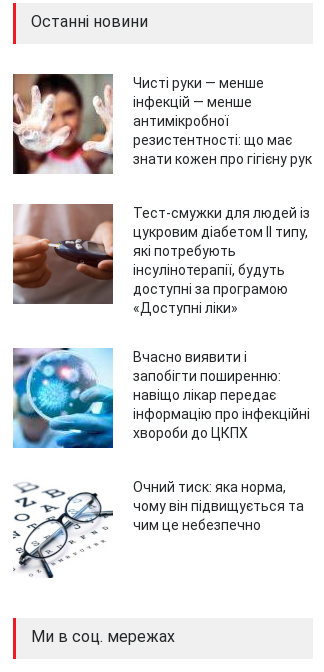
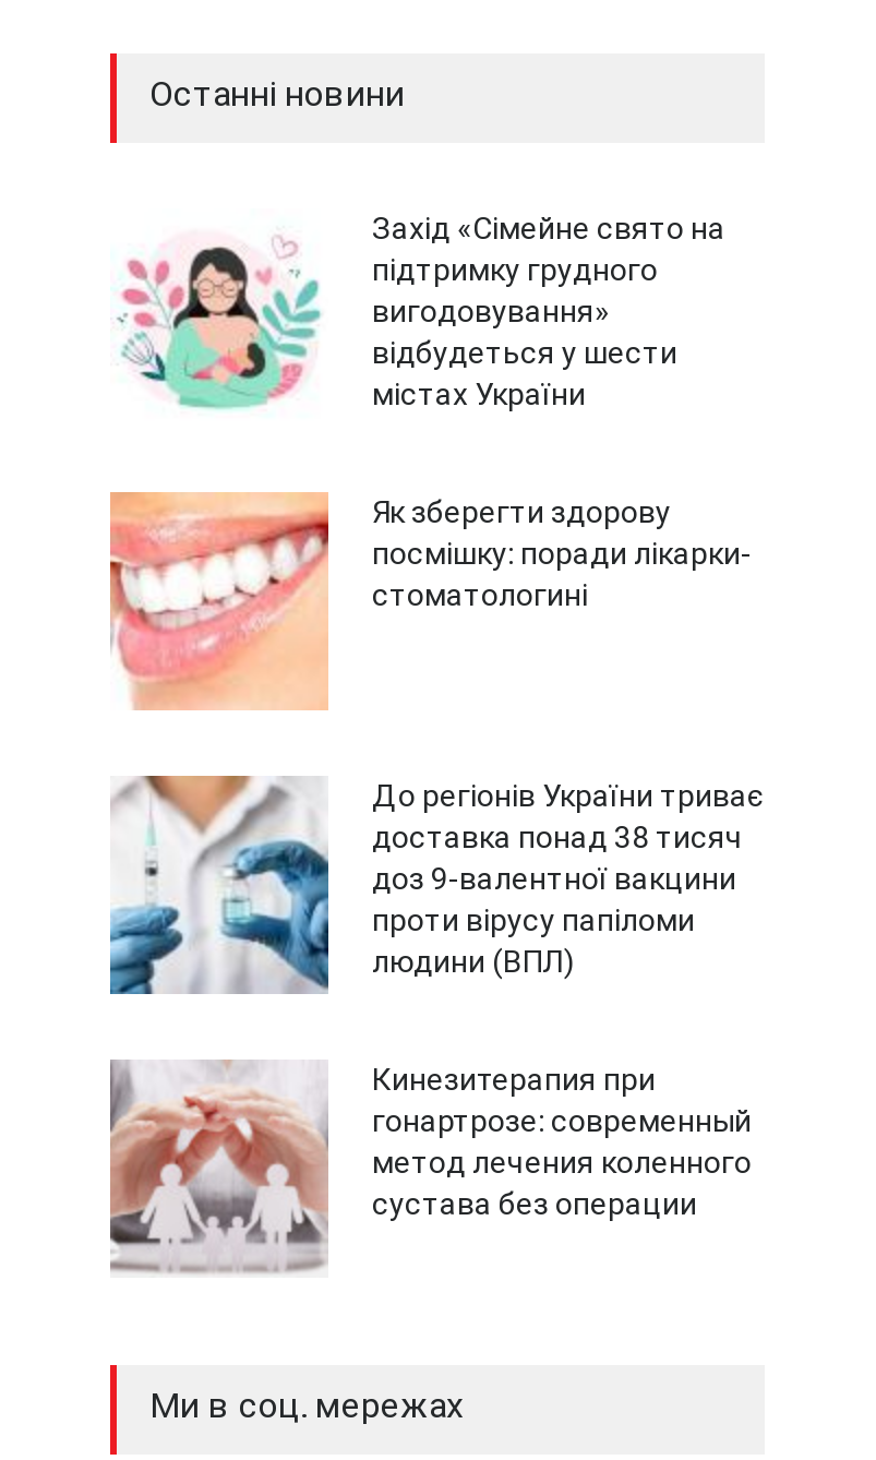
- [image]
- Чисті руки — менше
- інфекцій — менше
- антимікробної
- резистентності: що має
- знати кожен про гігієну рук
+ [image]
+ Захід «Сімейне свято на
+ підтримку грудного
+ вигодовування»
+ відбудеться у шести
+ містах України

- [image]
- Тест-смужки для людей із
- цукровим діабетом ІІ типу,
- які потребують
- інсулінотерапії, будуть
- доступні за програмою
- «Доступні ліки»
+ [image]
+ Як зберегти здорову
+ посмішку: поради лікарки-
+ стоматологині

- [image]
- Вчасно виявити і
- запобігти поширенню:
- навіщо лікар передає
- інформацію про інфекційні
- хвороби до ЦКПХ
+ [image]
+ До регіонів України триває
+ доставка понад 38 тисяч
+ доз 9-валентної вакцини
+ проти вірусу папіломи
+ людини (ВПЛ)

- [image]
- Очний тиск: яка норма,
- чому він підвищується та
- чим це небезпечно
+ [image]
+ Кинезитерапия при
+ гонартрозе: современный
+ метод лечения коленного
+ сустава без операции
